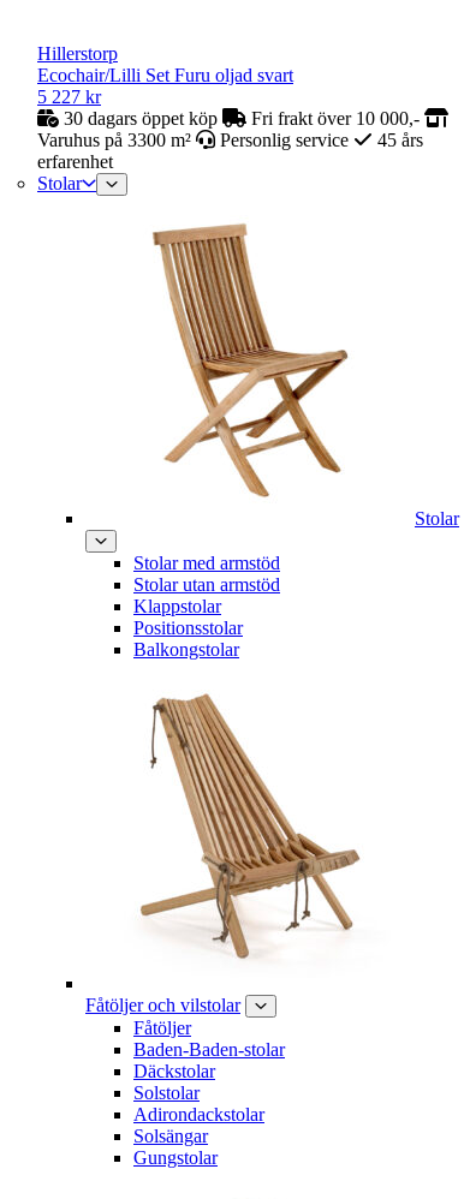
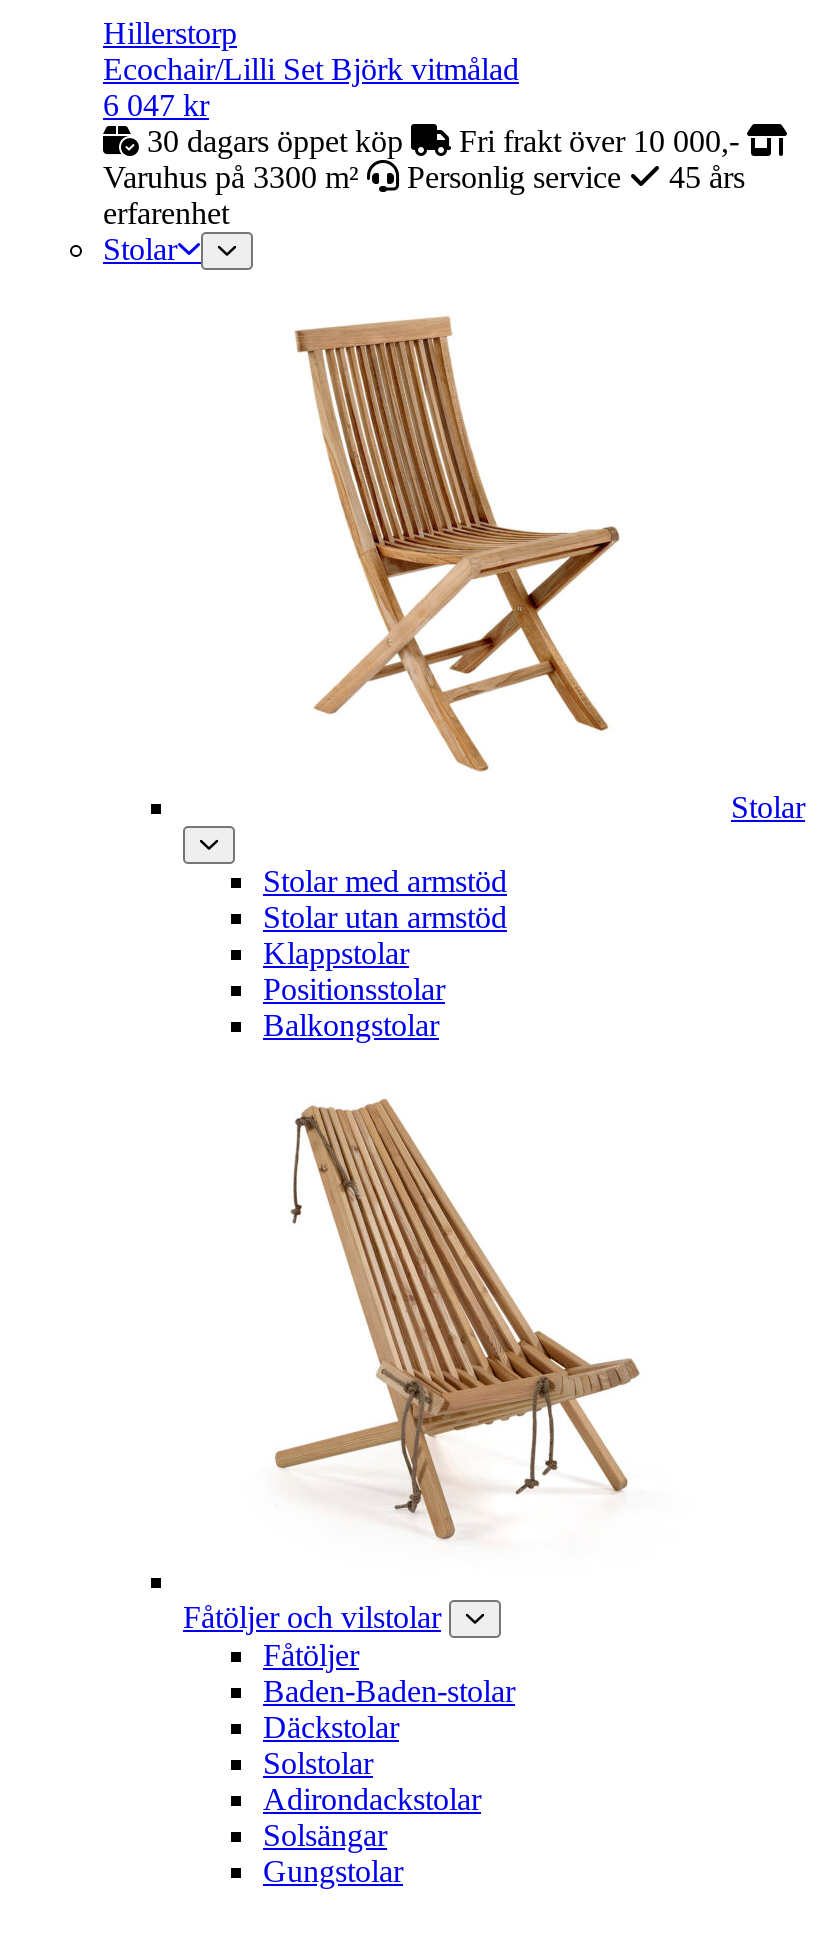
- Ecochair/Lilli Set Furu oljad svart
- 5 227 kr
+ Ecochair/Lilli Set Björk vitmålad
+ 6 047 kr
